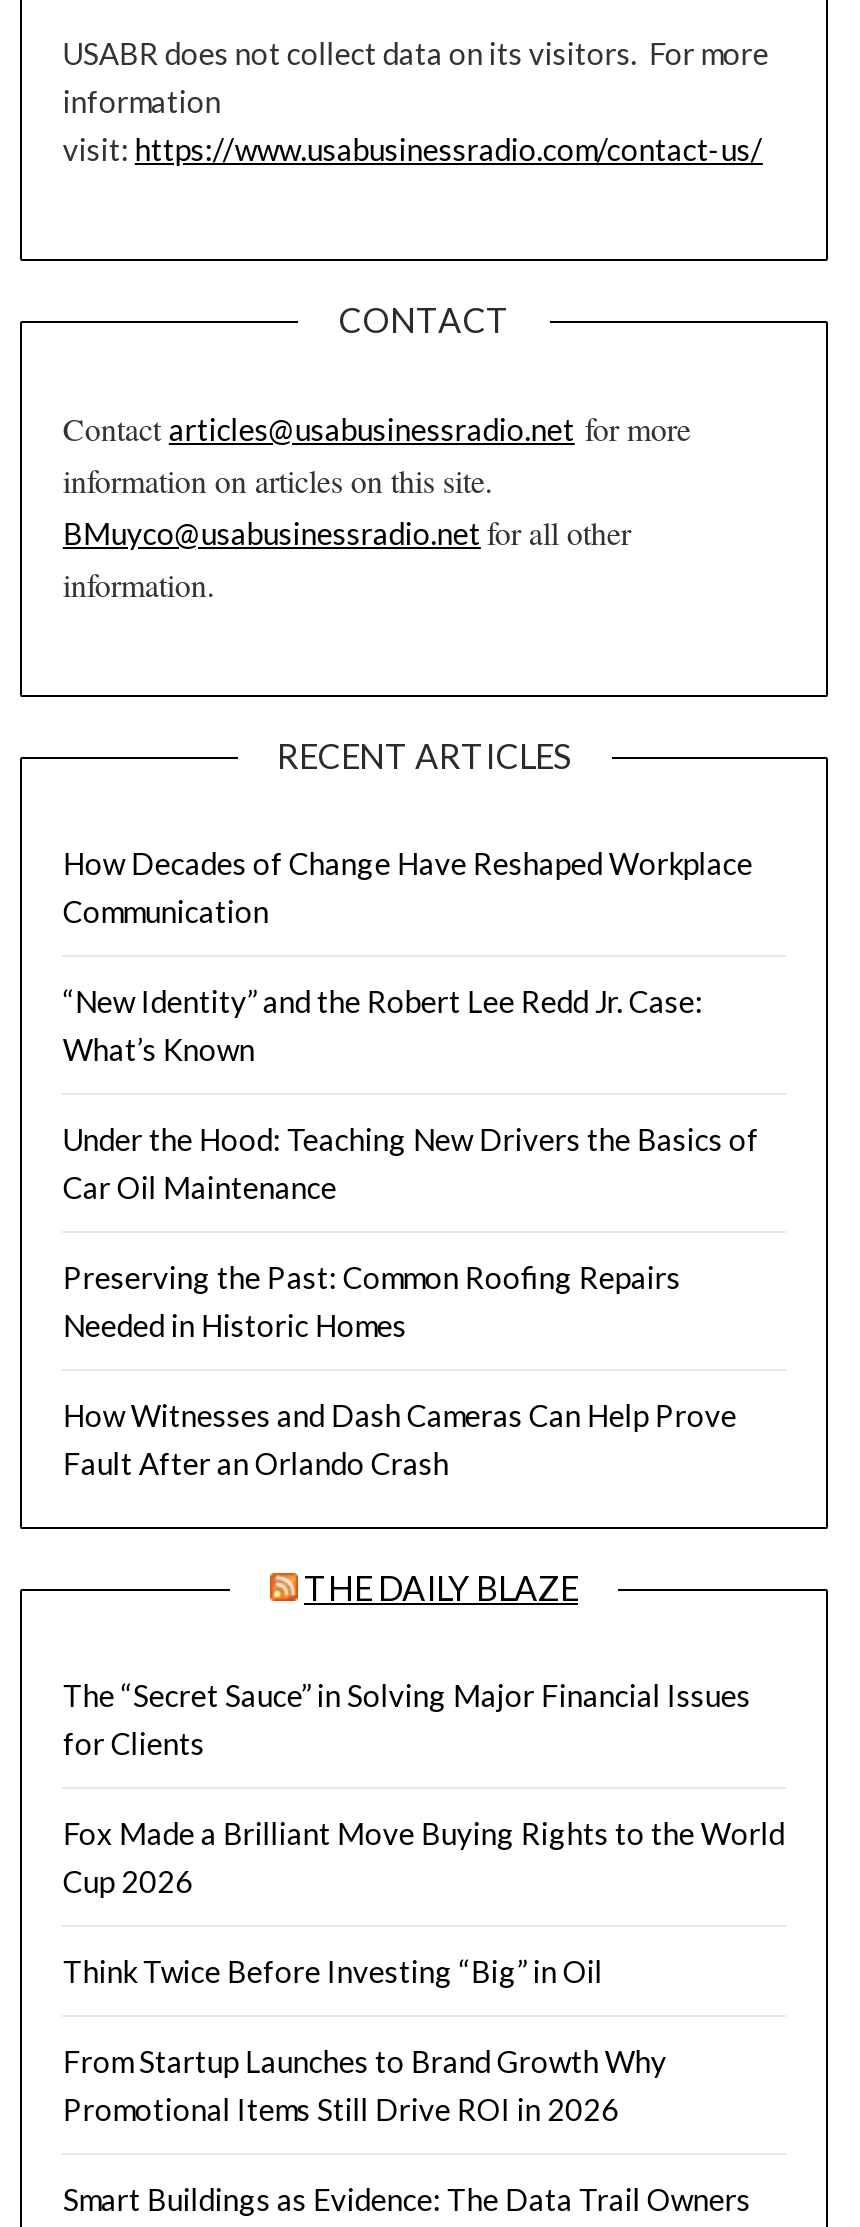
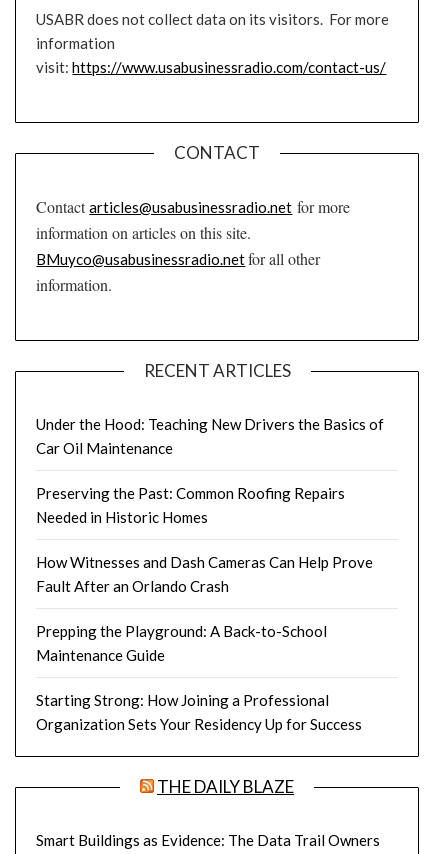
- How Decades of Change Have Reshaped Workplace
- Communication
- “New Identity” and the Robert Lee Redd Jr. Case:
- What’s Known

+ Prepping the Playground: A Back-to-School
+ Maintenance Guide
+ Starting Strong: How Joining a Professional
+ Organization Sets Your Residency Up for Success

- The “Secret Sauce” in Solving Major Financial Issues
- for Clients
- Fox Made a Brilliant Move Buying Rights to the World
- Cup 2026
- Think Twice Before Investing “Big” in Oil
- From Startup Launches to Brand Growth Why
- Promotional Items Still Drive ROI in 2026
